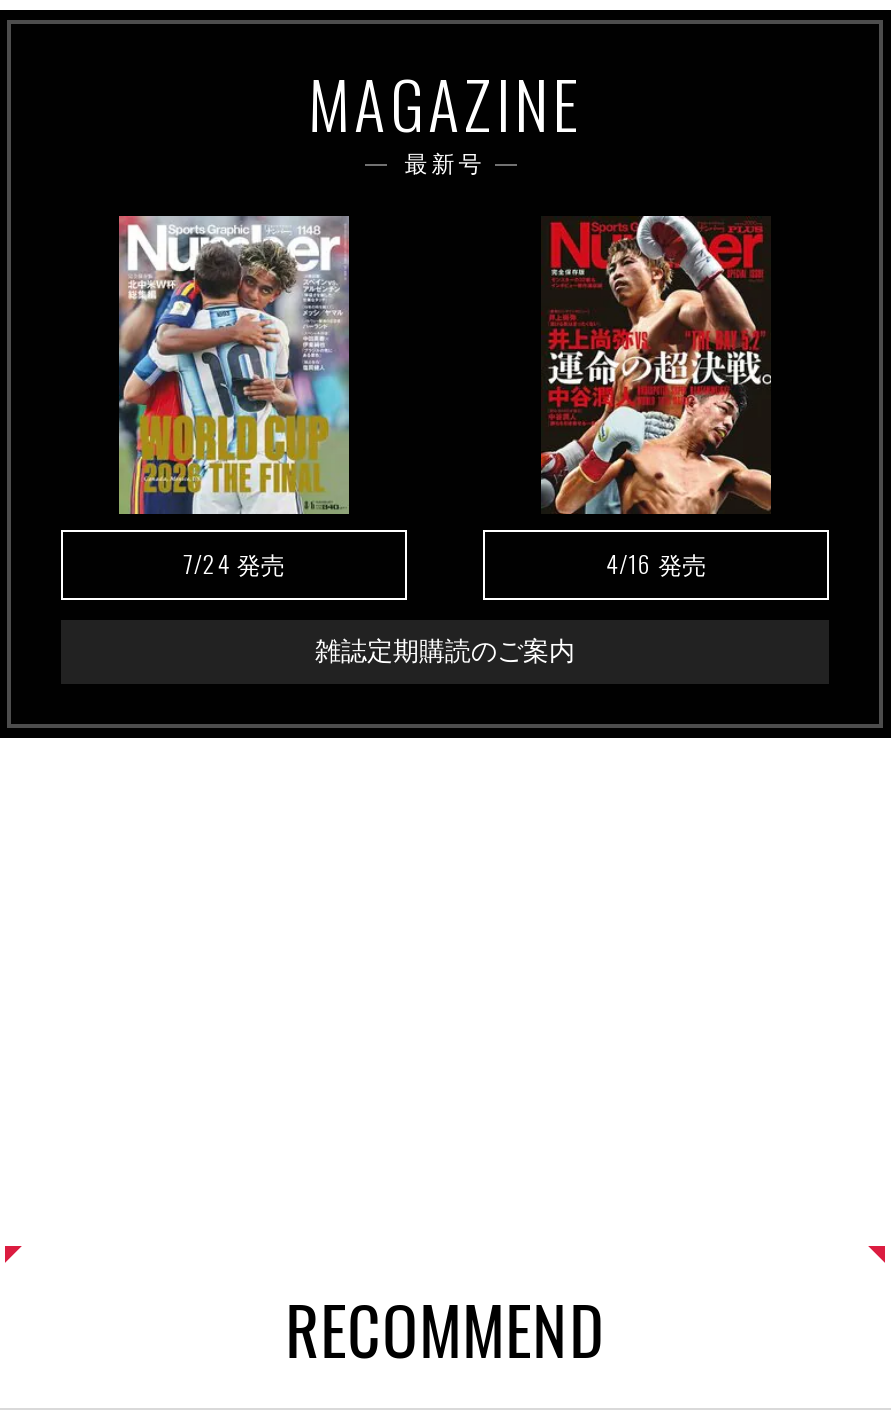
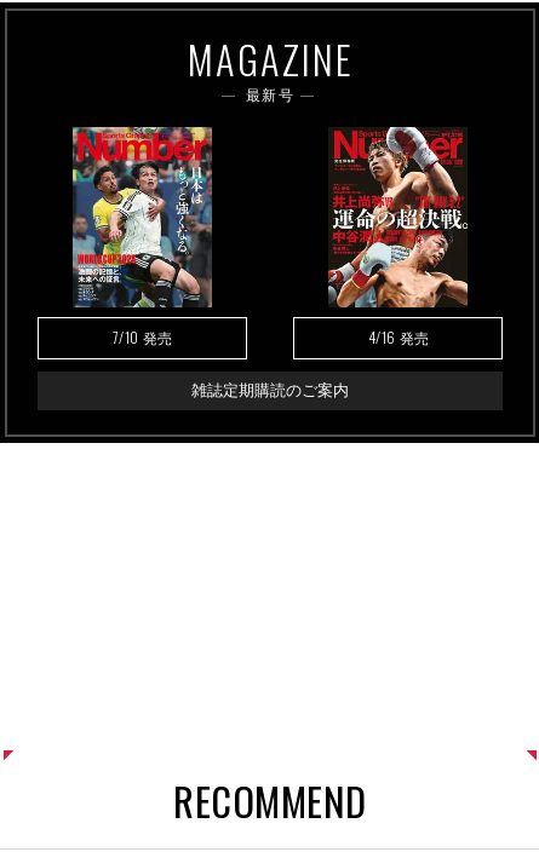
- [image]
- 7/24発売
+ [image]
+ 7/10発売
